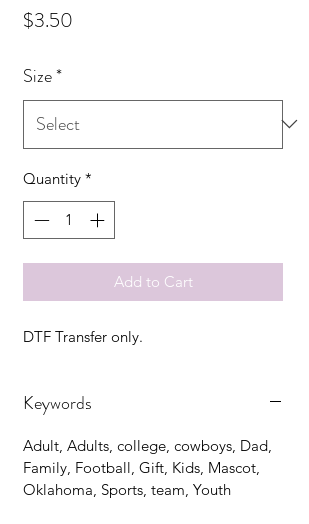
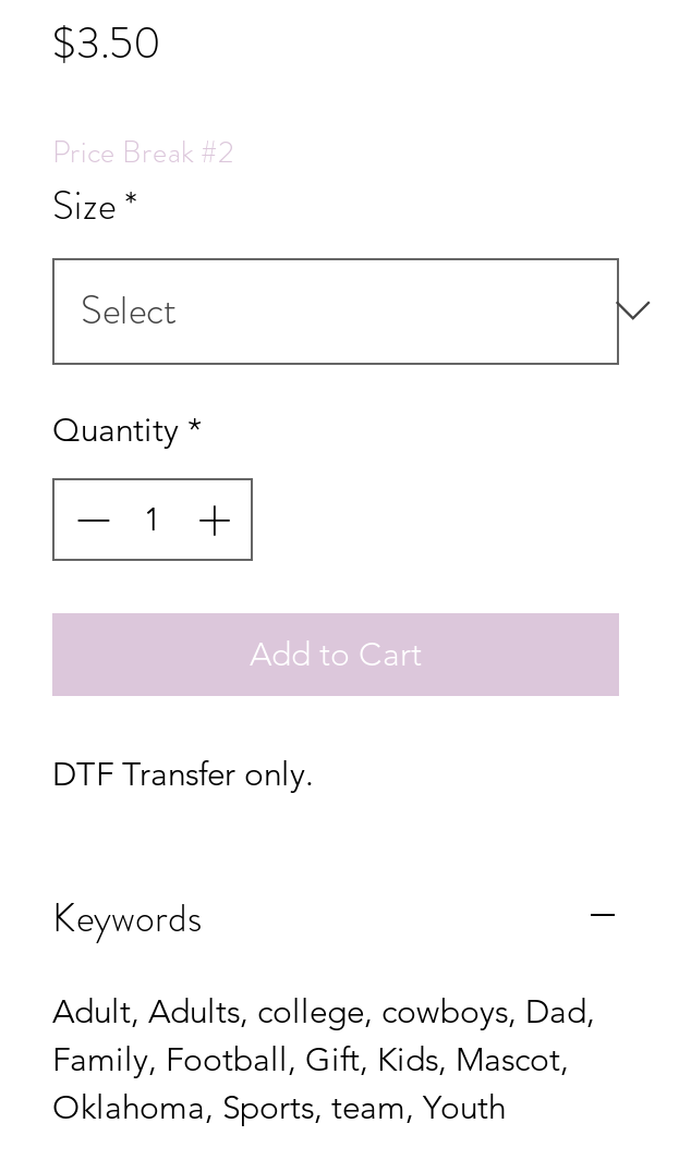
+ Price Break #2
